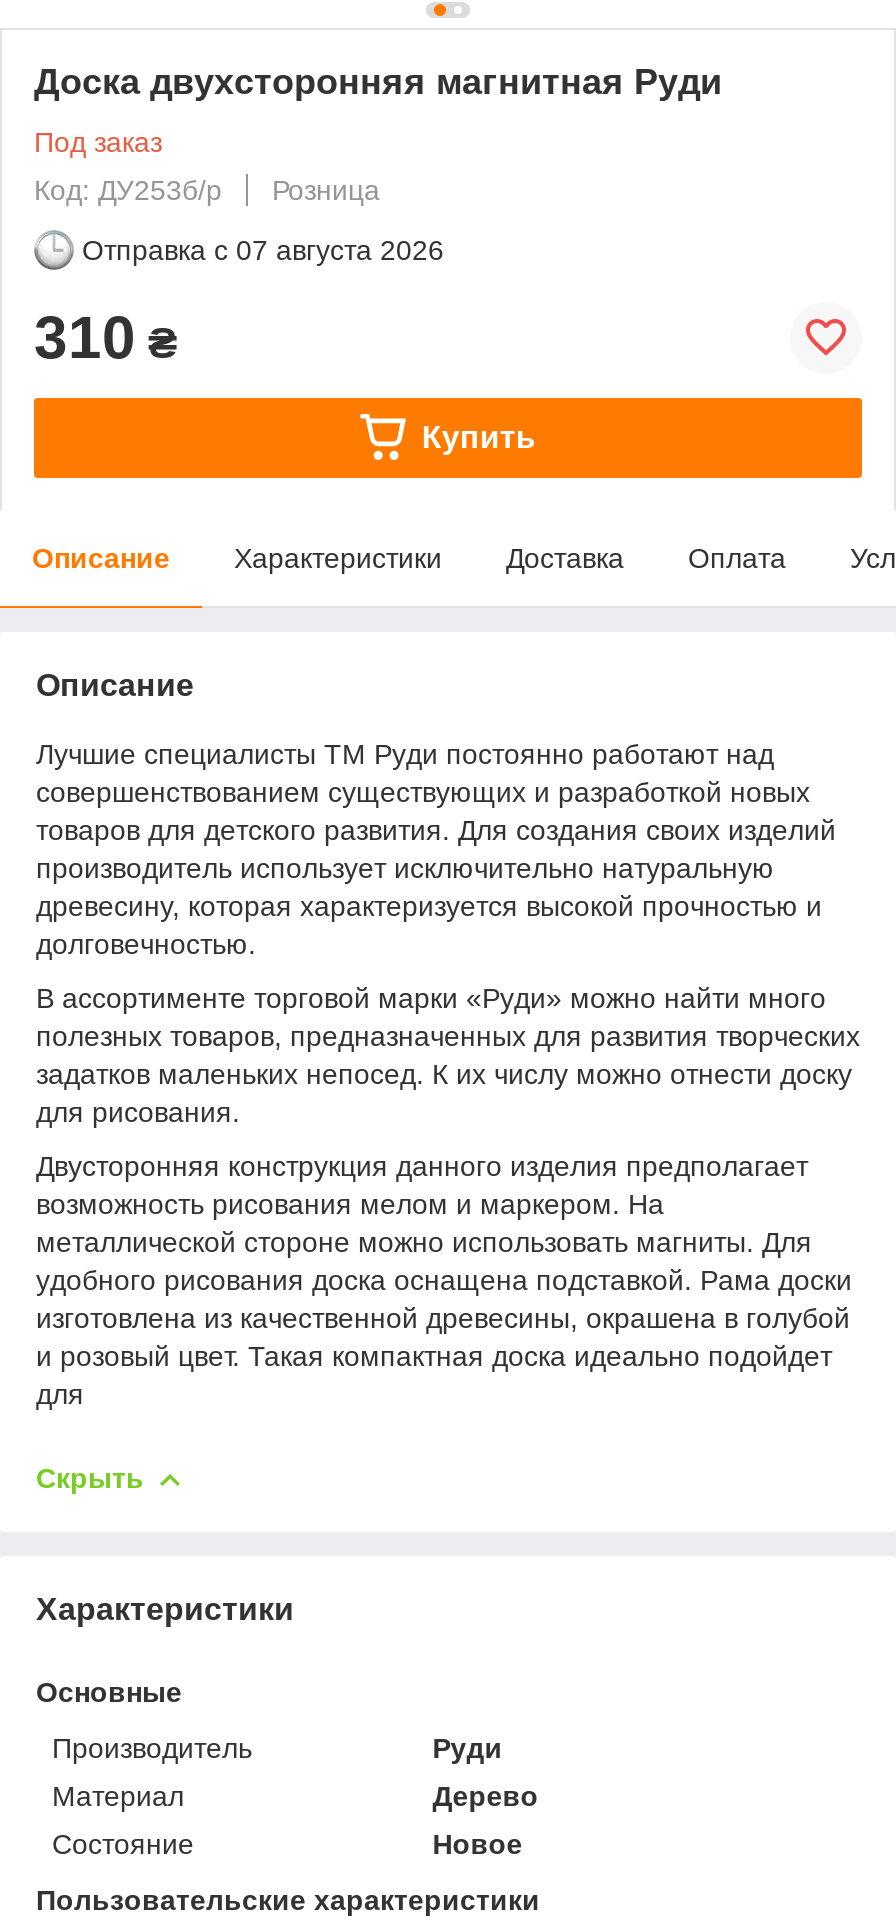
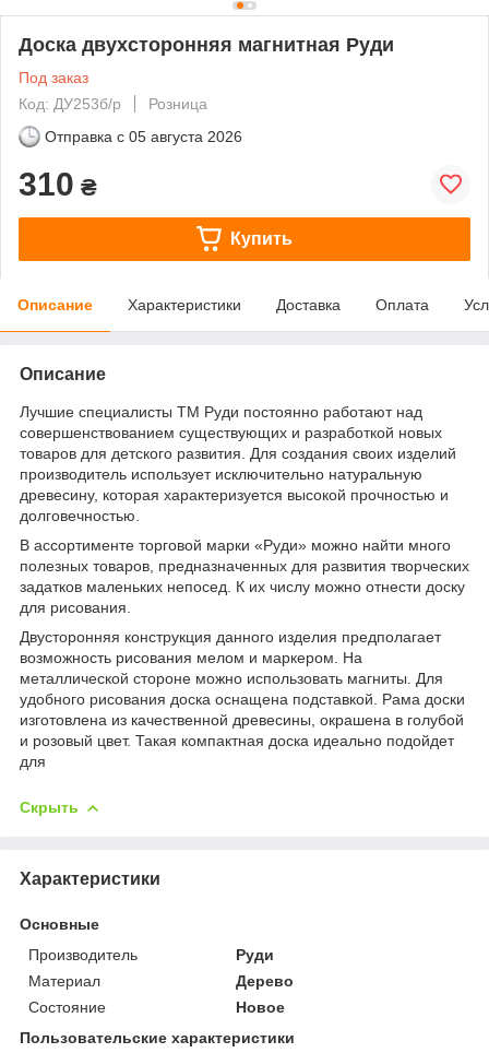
- Отправка с 07 августа 2026
+ Отправка с 05 августа 2026
